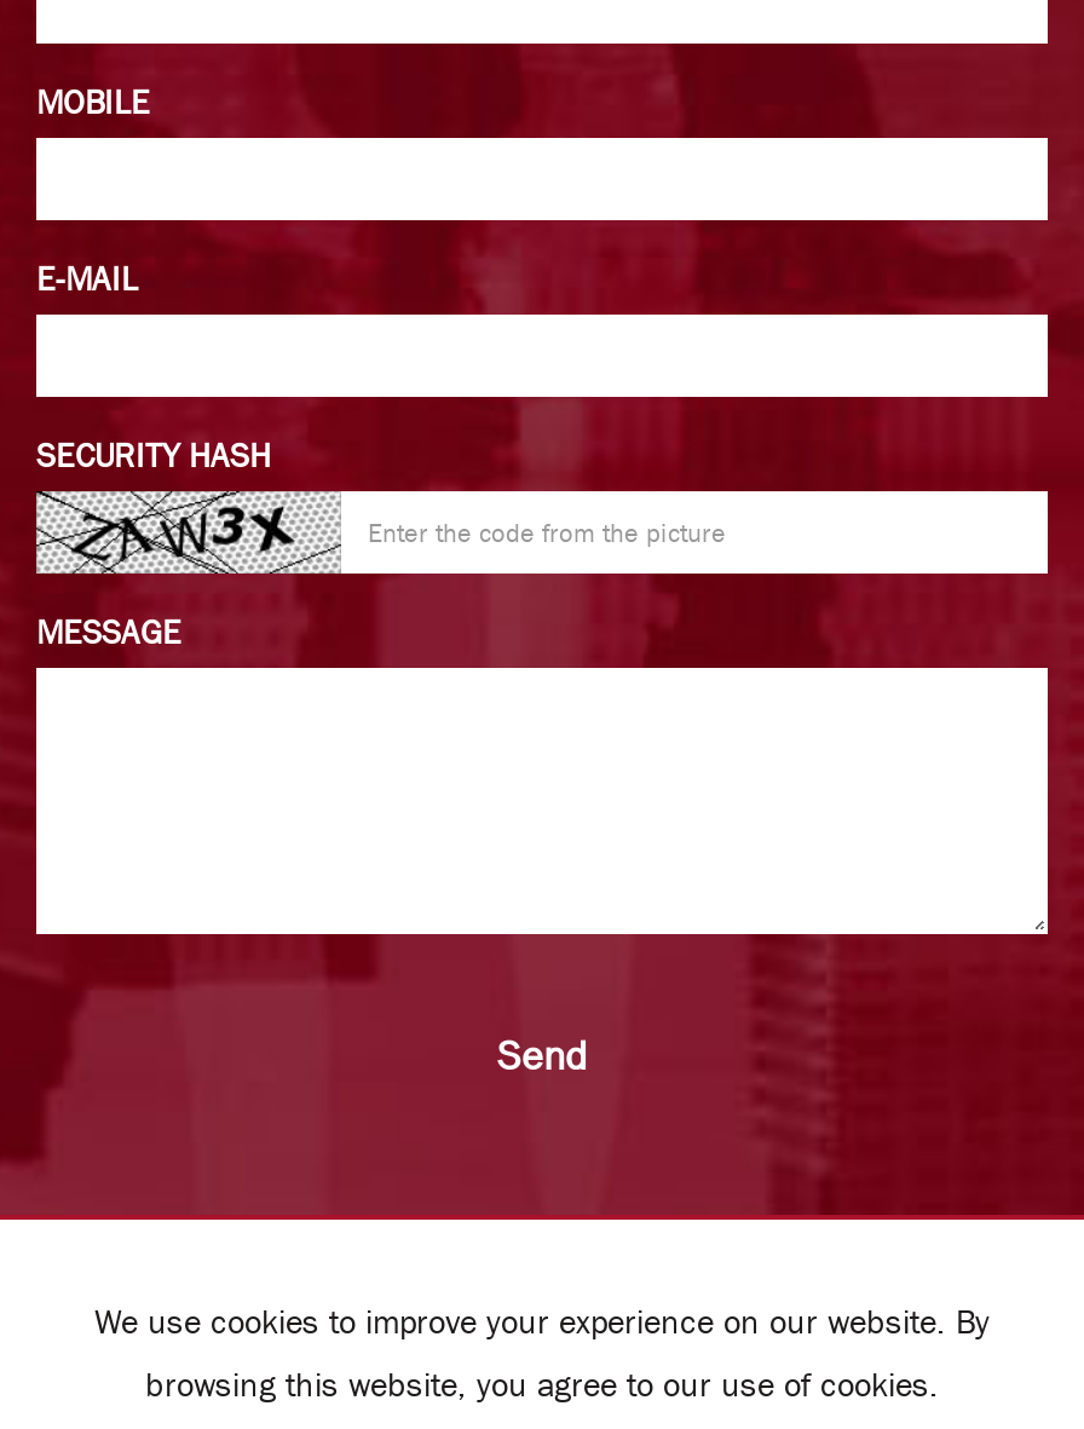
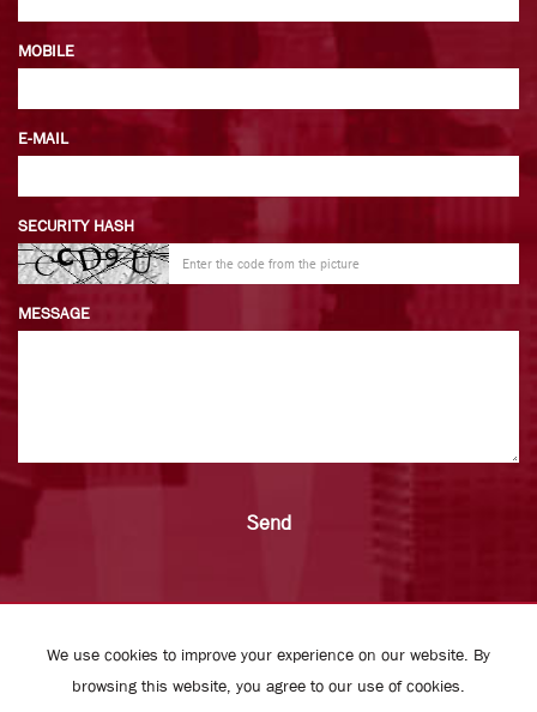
- [image]
+ [image]
